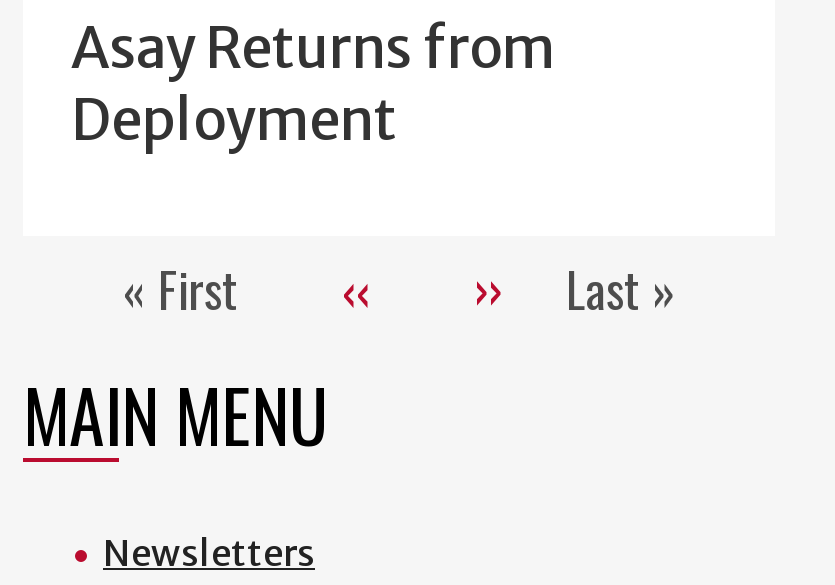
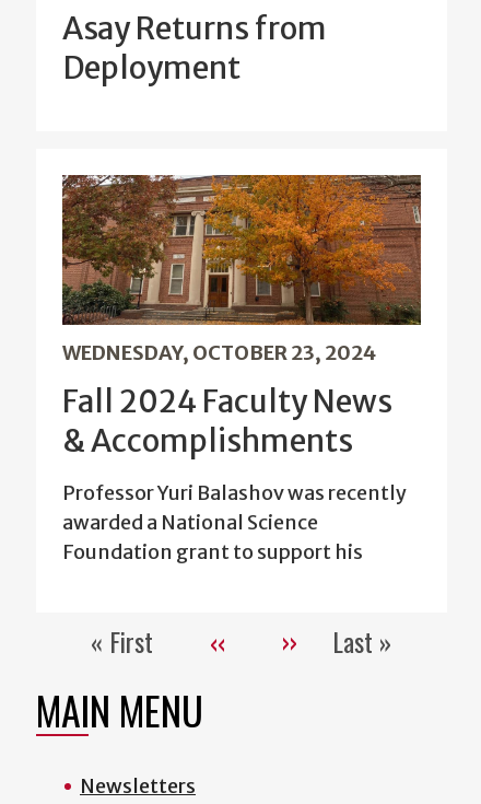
+ [image]
+ WEDNESDAY, OCTOBER 23, 2024
+ Fall 2024 Faculty News
+ & Accomplishments
+ Professor Yuri Balashov was recently
+ awarded a National Science
+ Foundation grant to support his
